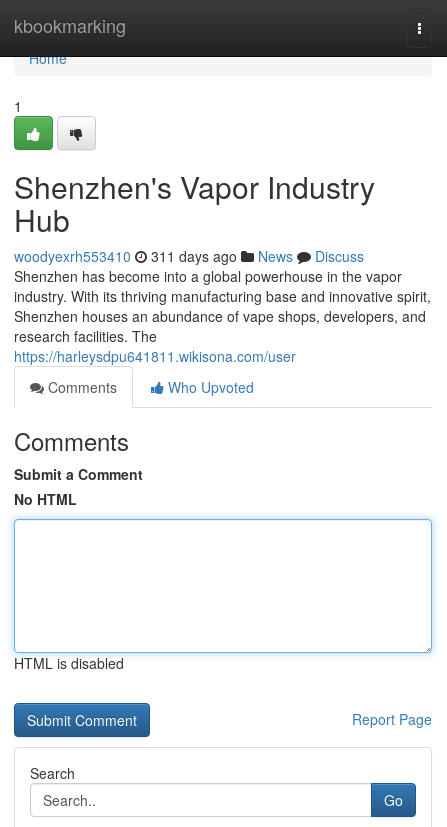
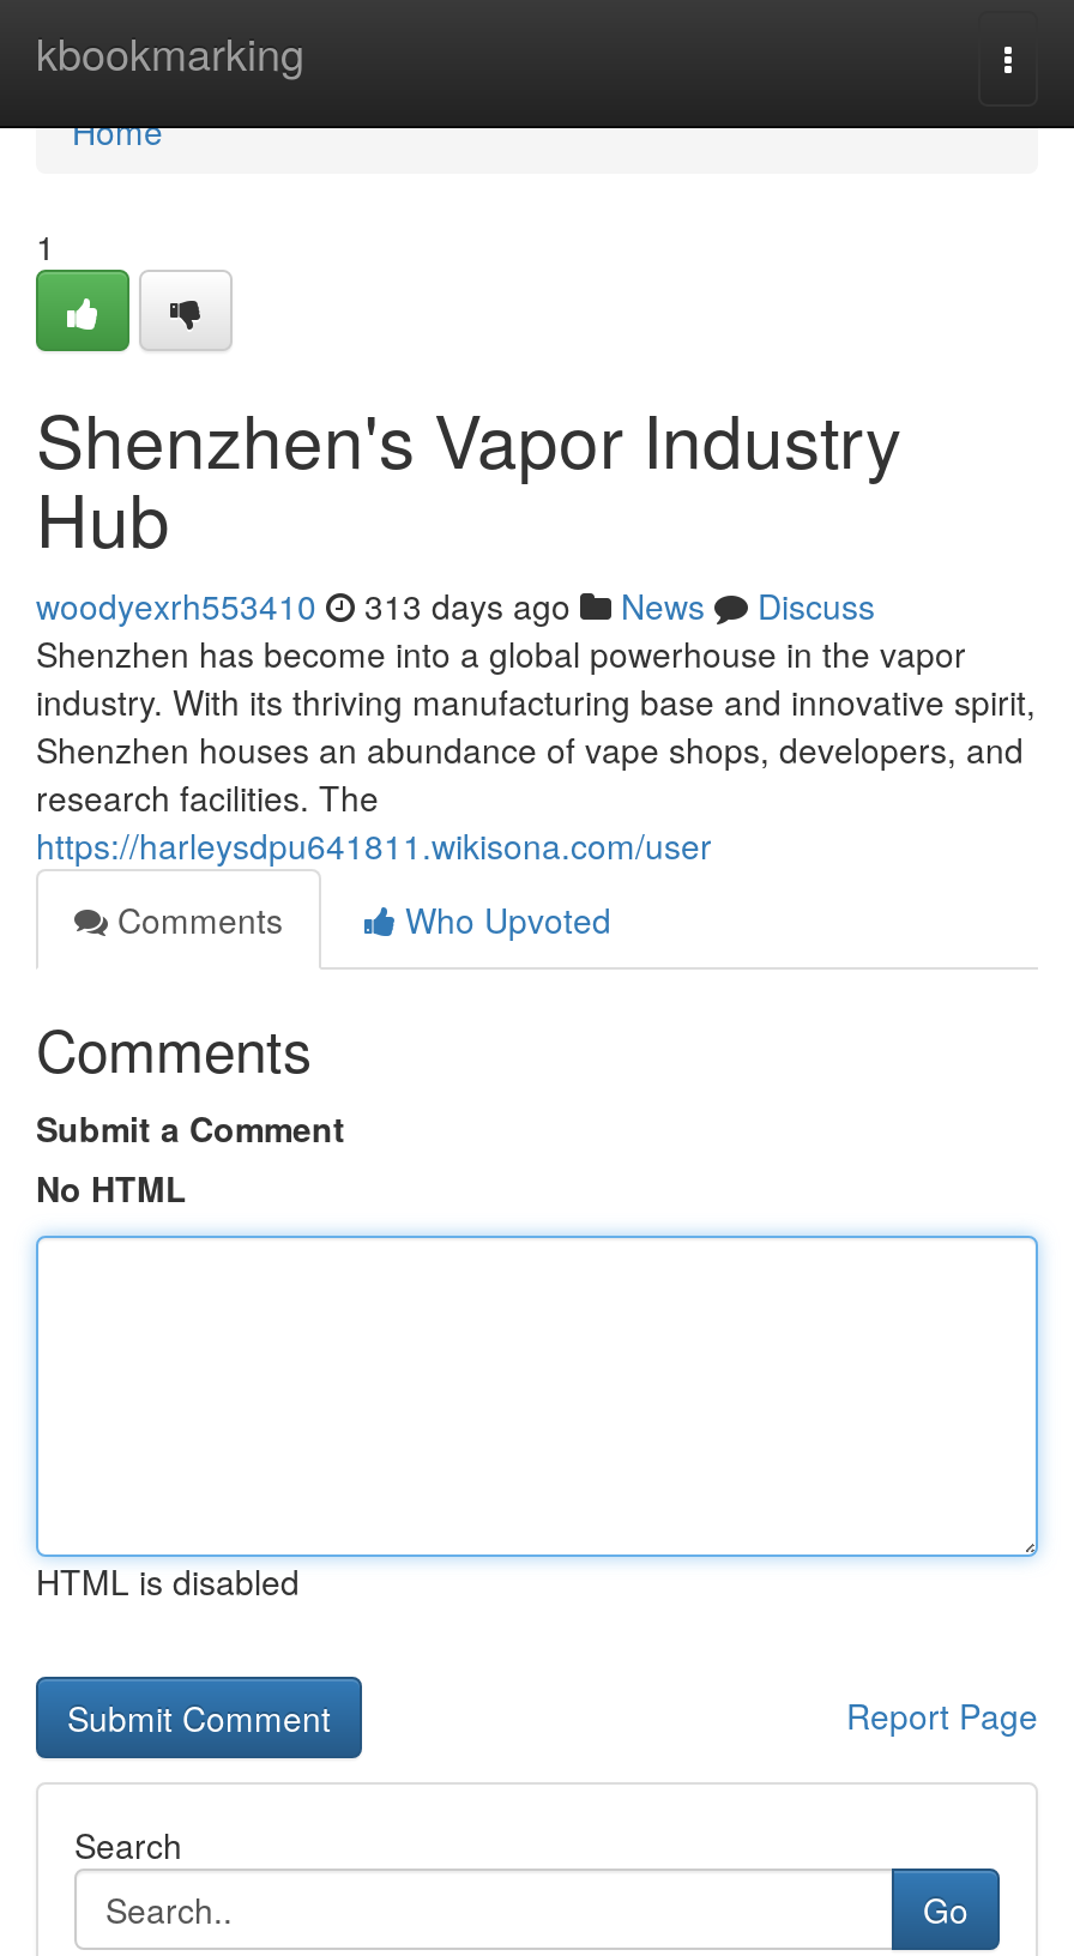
- woodyexrh553410 311 days ago News Discuss
+ woodyexrh553410 313 days ago News Discuss
